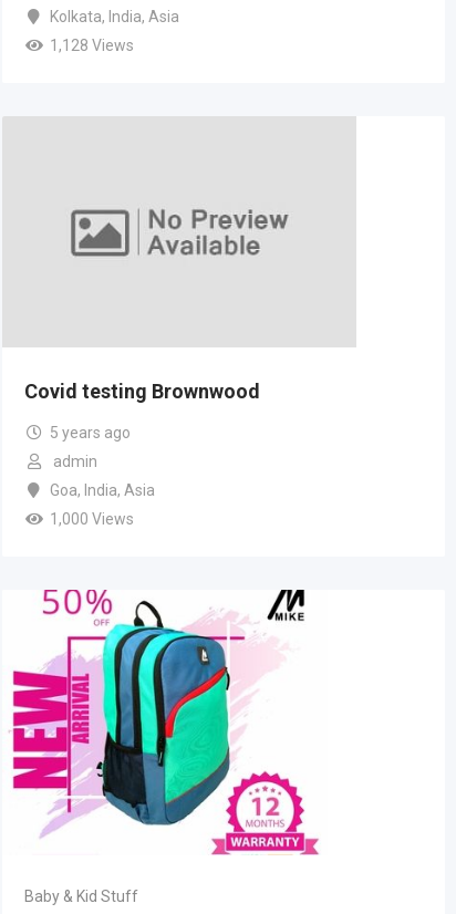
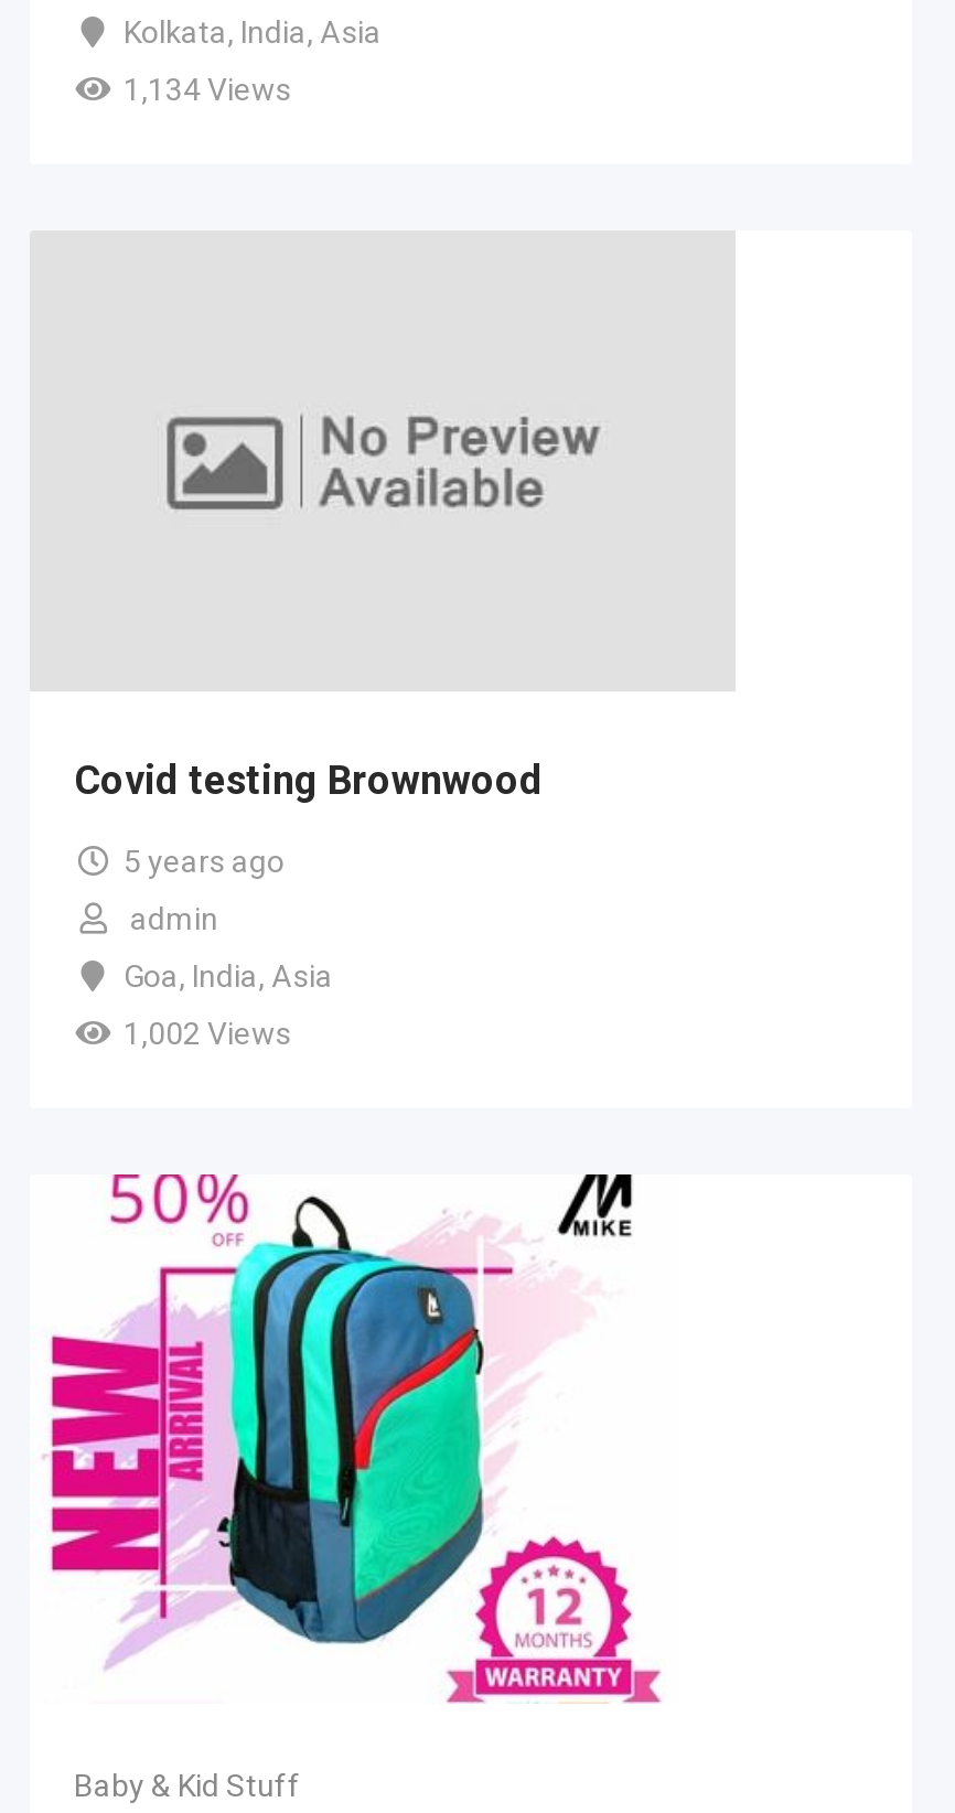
- 1,128 Views
+ 1,134 Views

- 1,000 Views
+ 1,002 Views
